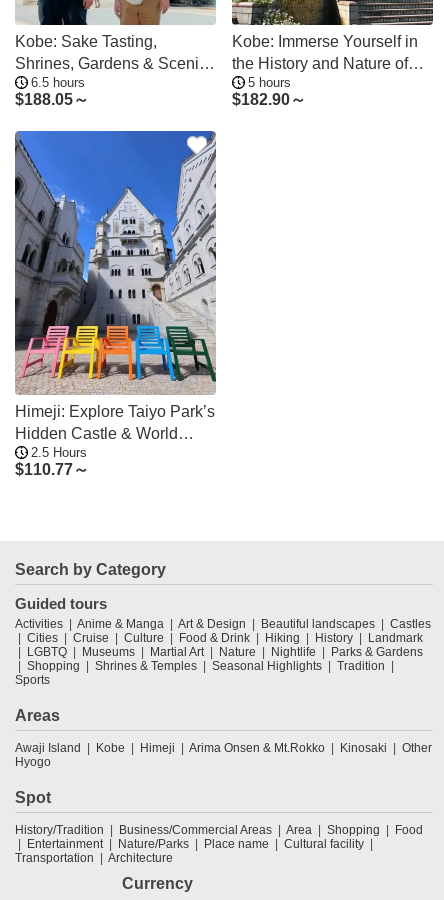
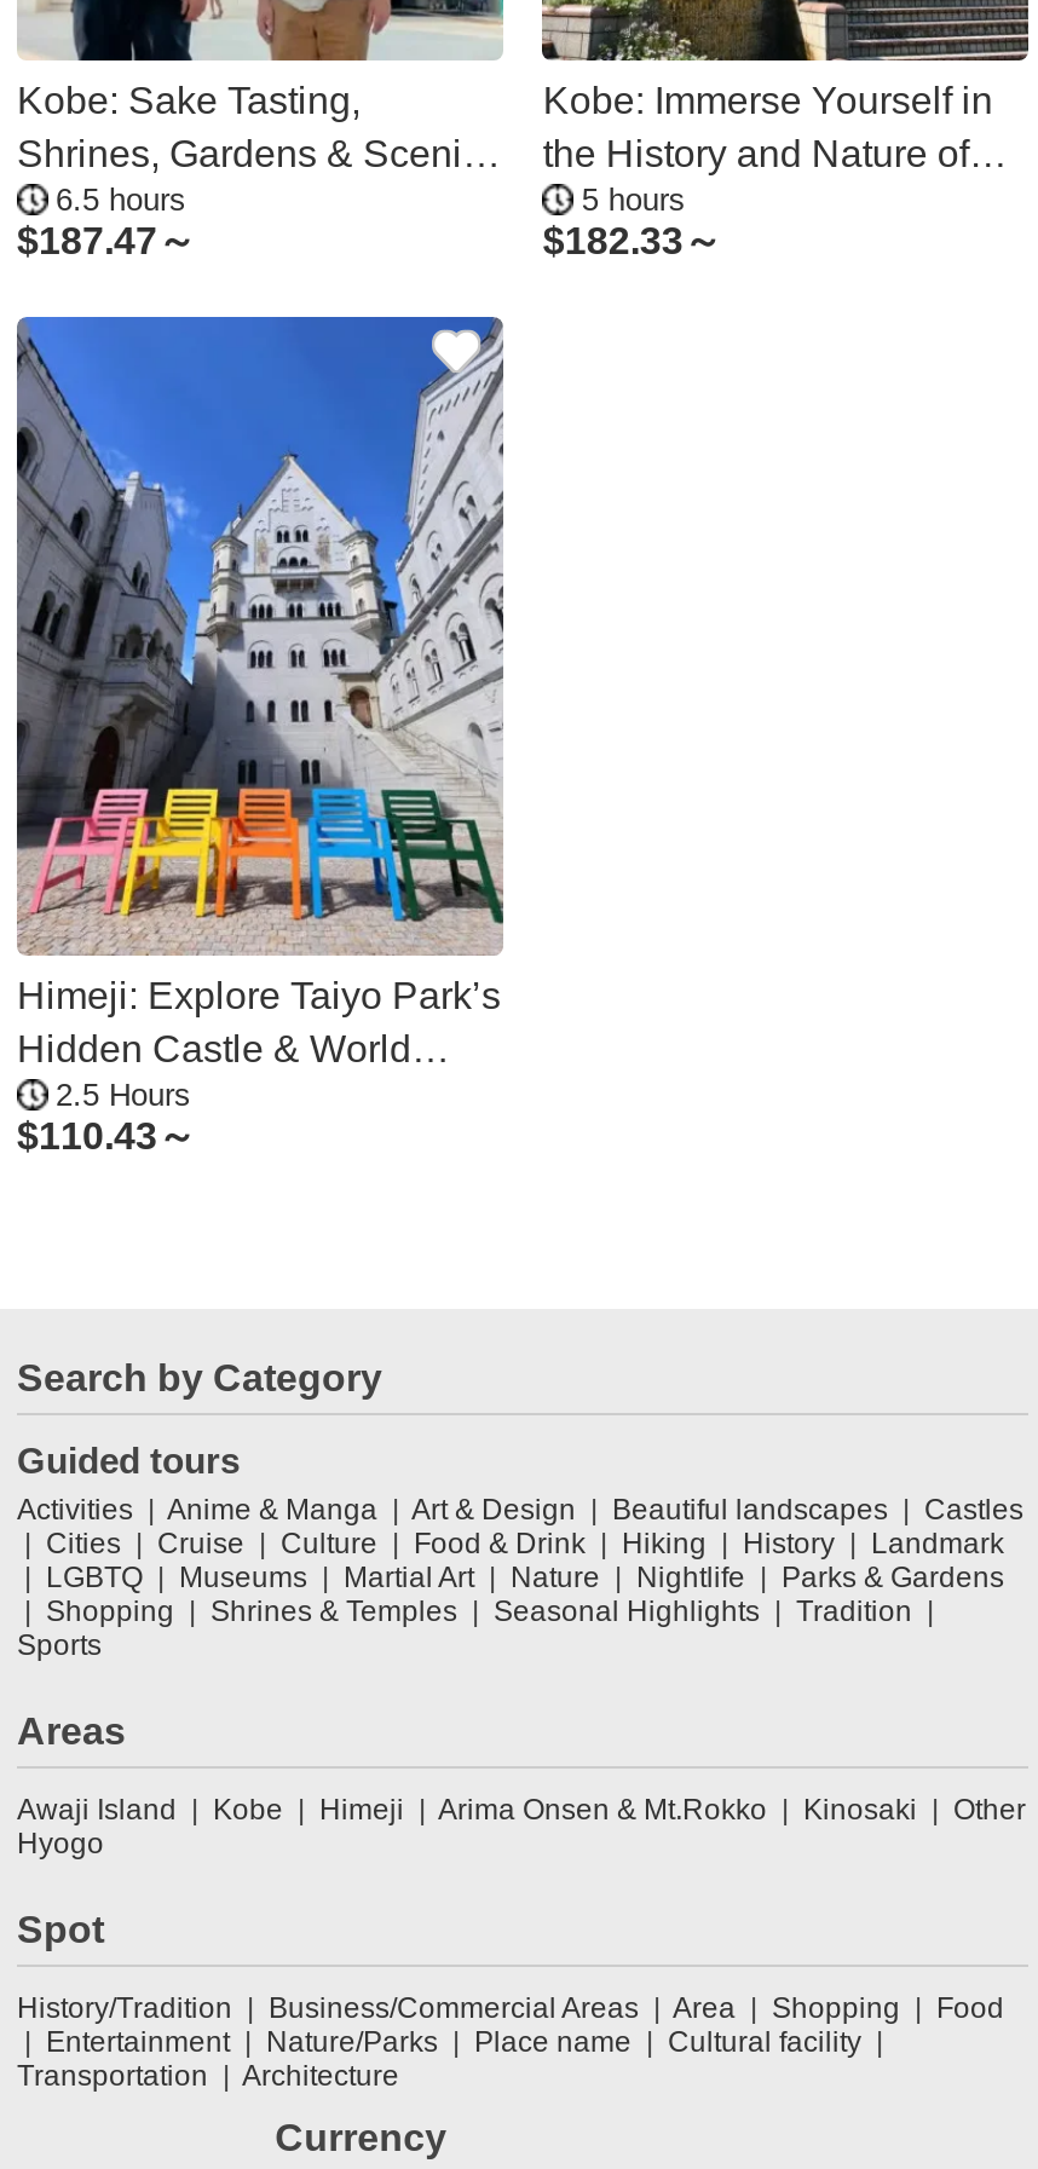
- $188.05～
+ $187.47～

- $182.90～
+ $182.33～

- $110.77～
+ $110.43～
